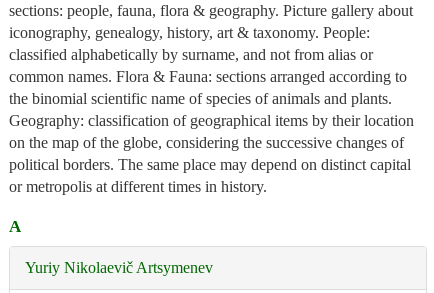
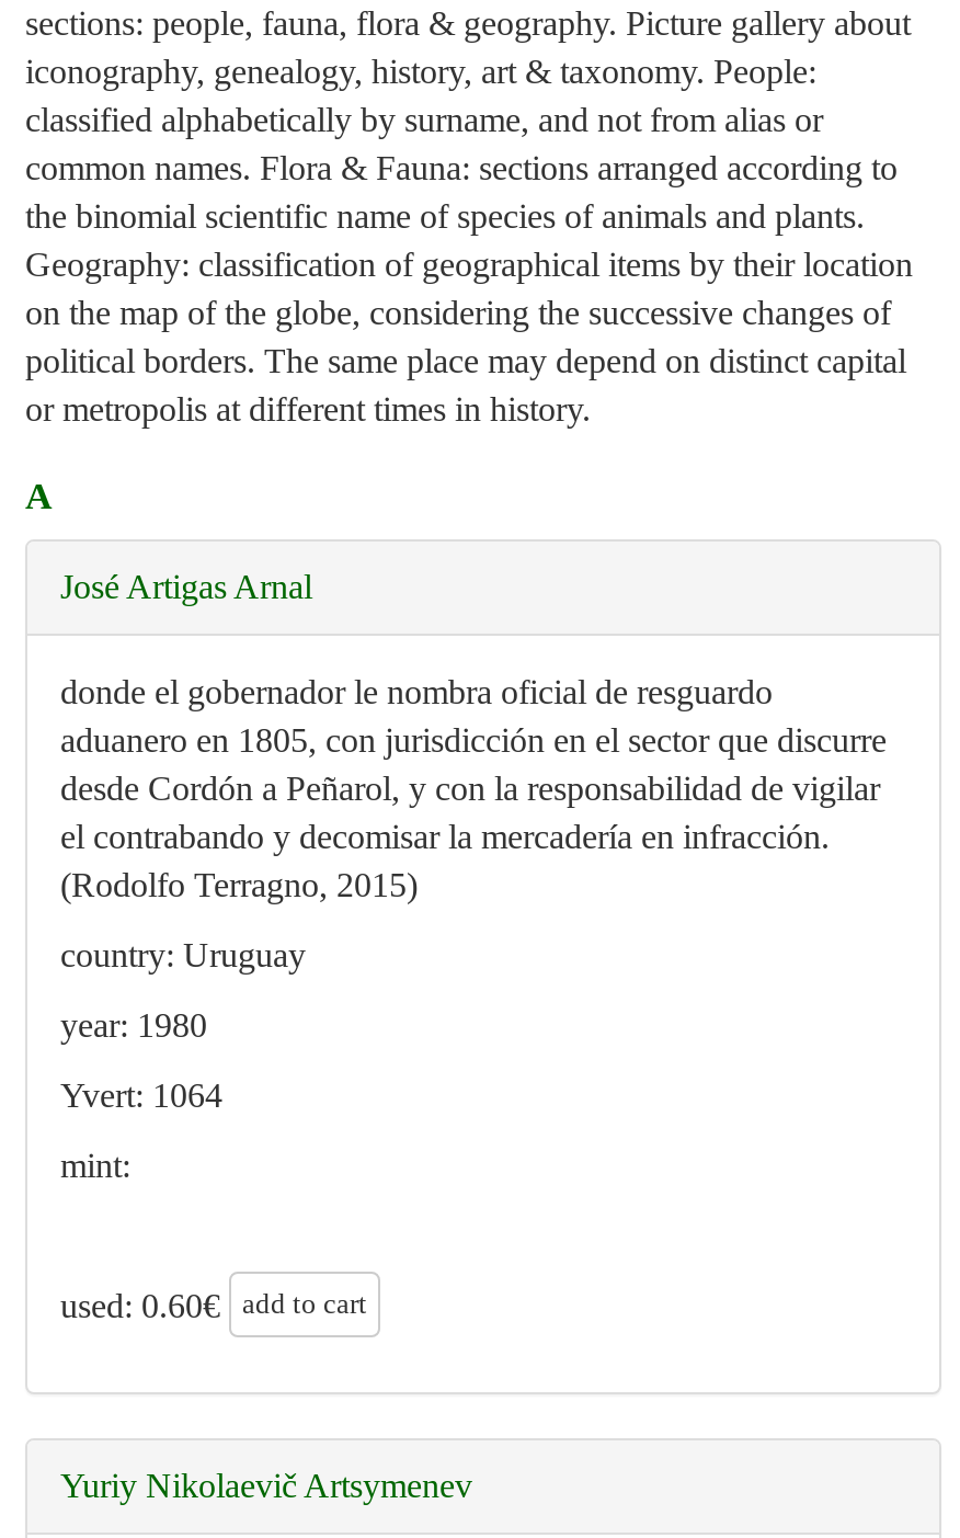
+ José Artigas Arnal
+ donde el gobernador le nombra oficial de resguardo
+ aduanero en 1805, con jurisdicción en el sector que discurre
+ desde Cordón a Peñarol, y con la responsabilidad de vigilar
+ el contrabando y decomisar la mercadería en infracción.
+ (Rodolfo Terragno, 2015)
+ country: Uruguay
+ year: 1980
+ Yvert: 1064
+ mint:

+ used: 0.60€
+ add to cart
